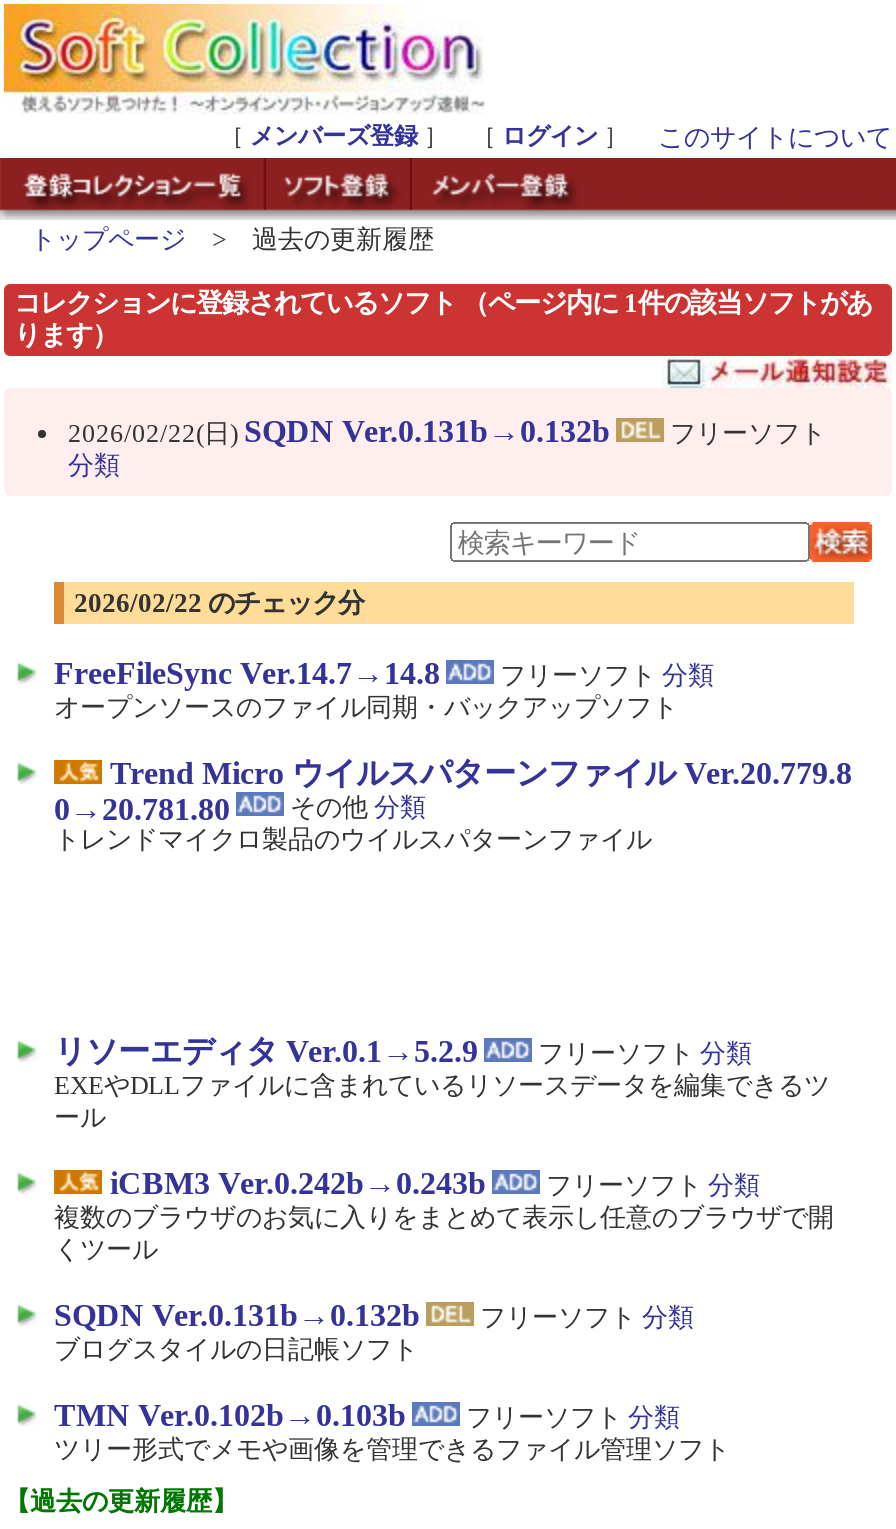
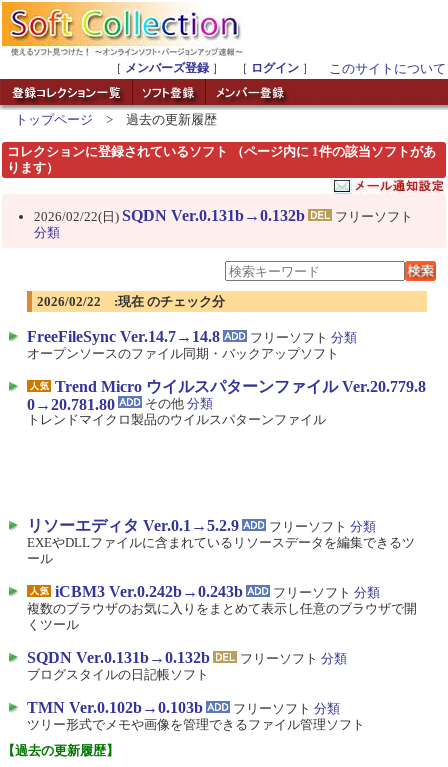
- 2026/02/22 のチェック分
+ 2026/02/22 :現在 のチェック分
